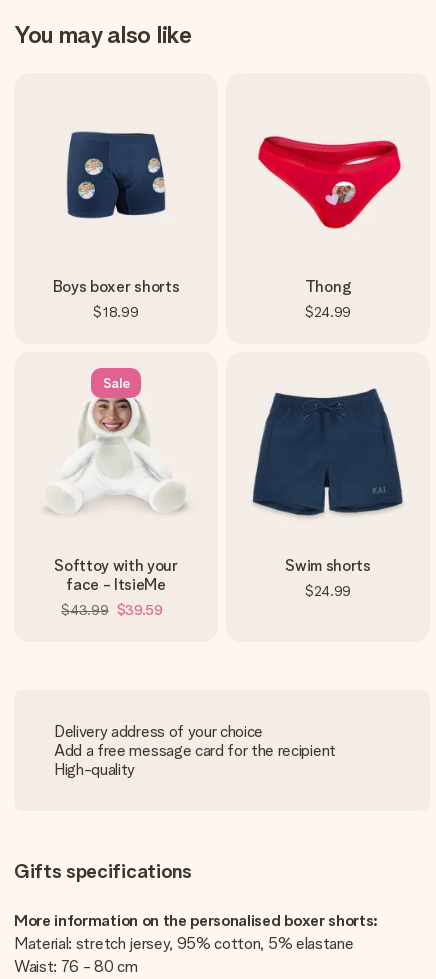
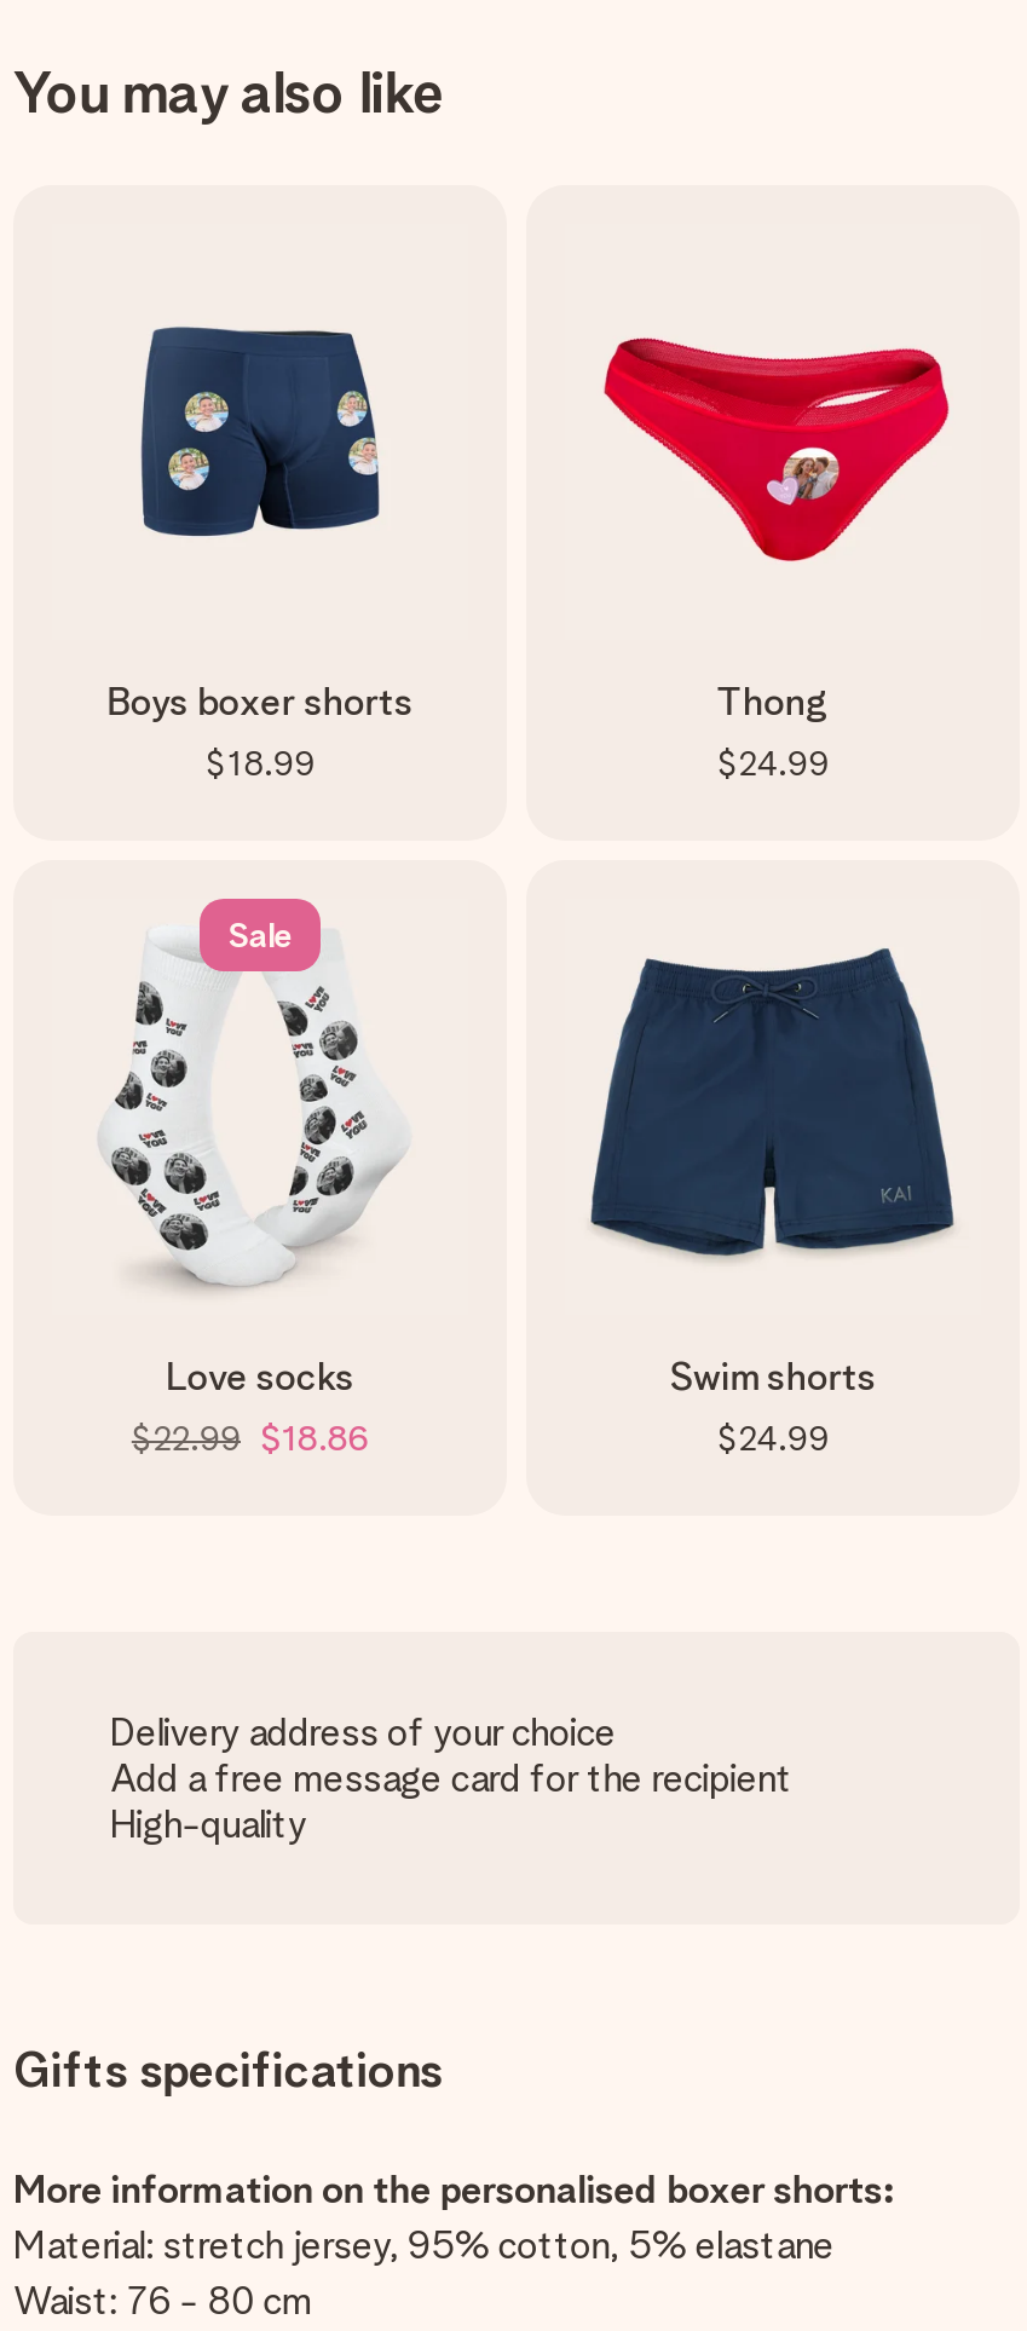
- [image]
- Softtoy with your
- face - ItsieMe
- $43.99 $39.59
+ [image]
+ Love socks
+ $22.99 $18.86
